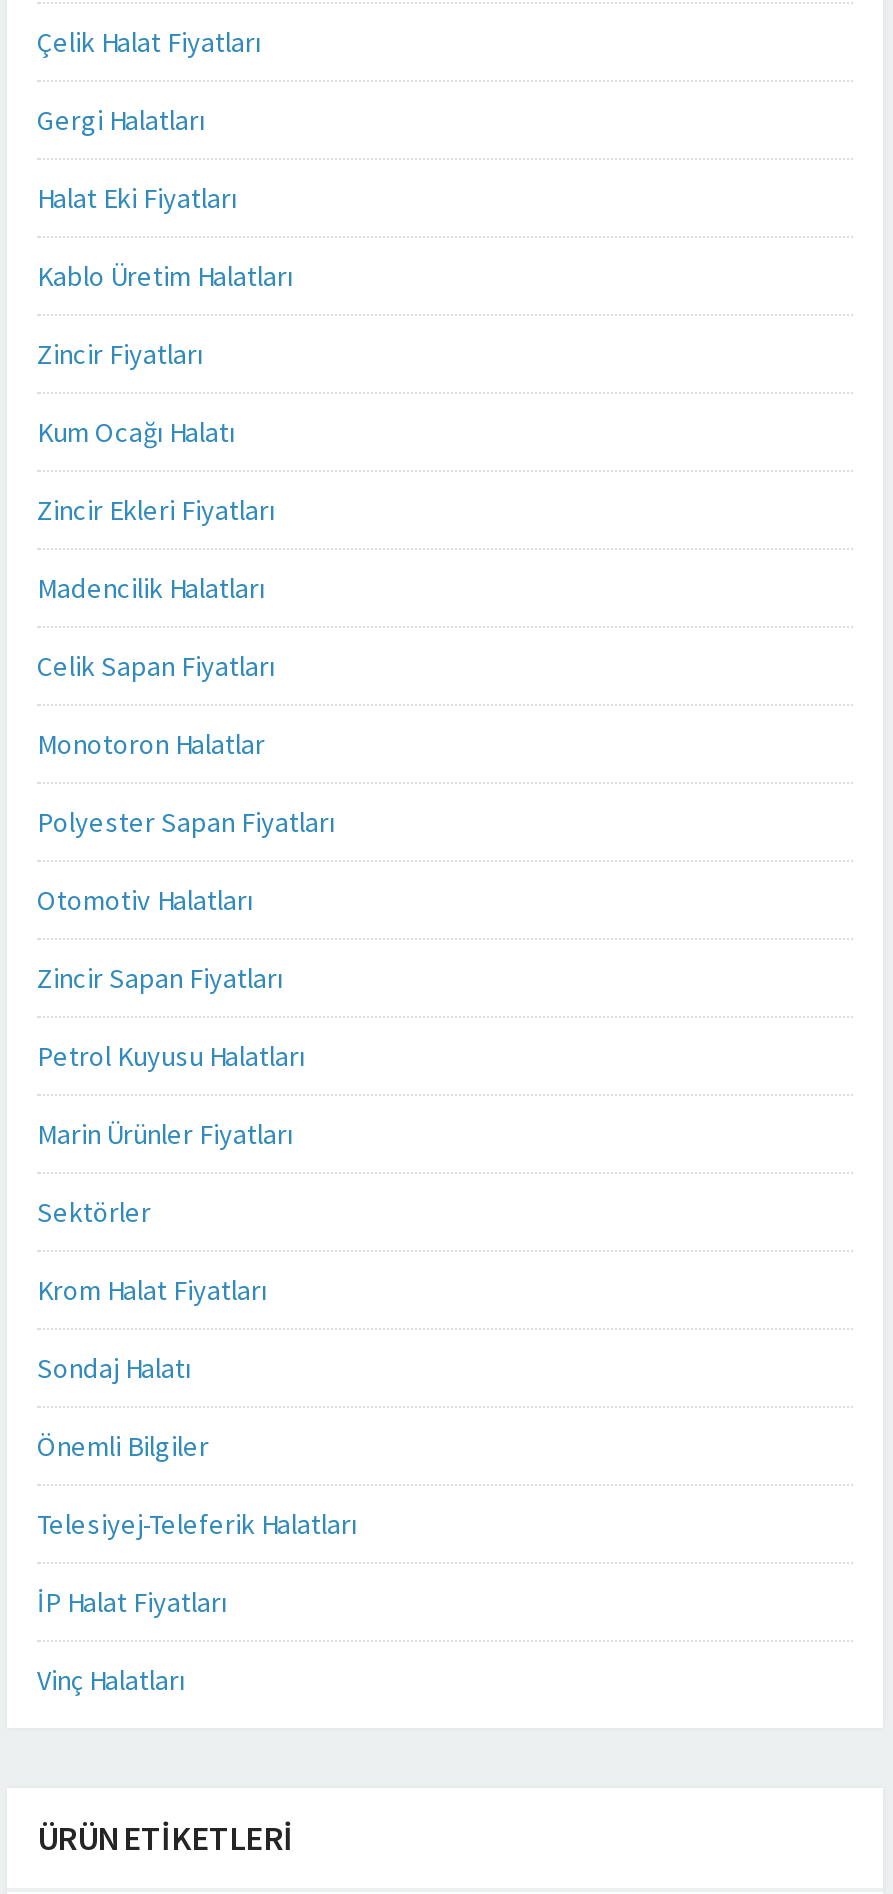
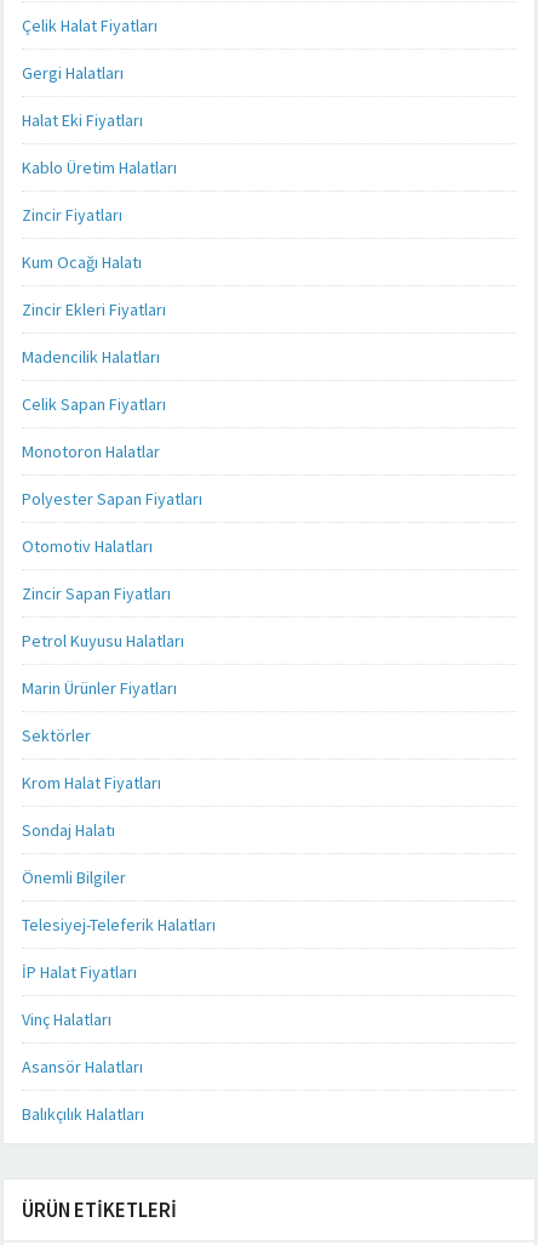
+ Asansör Halatları
+ Balıkçılık Halatları
